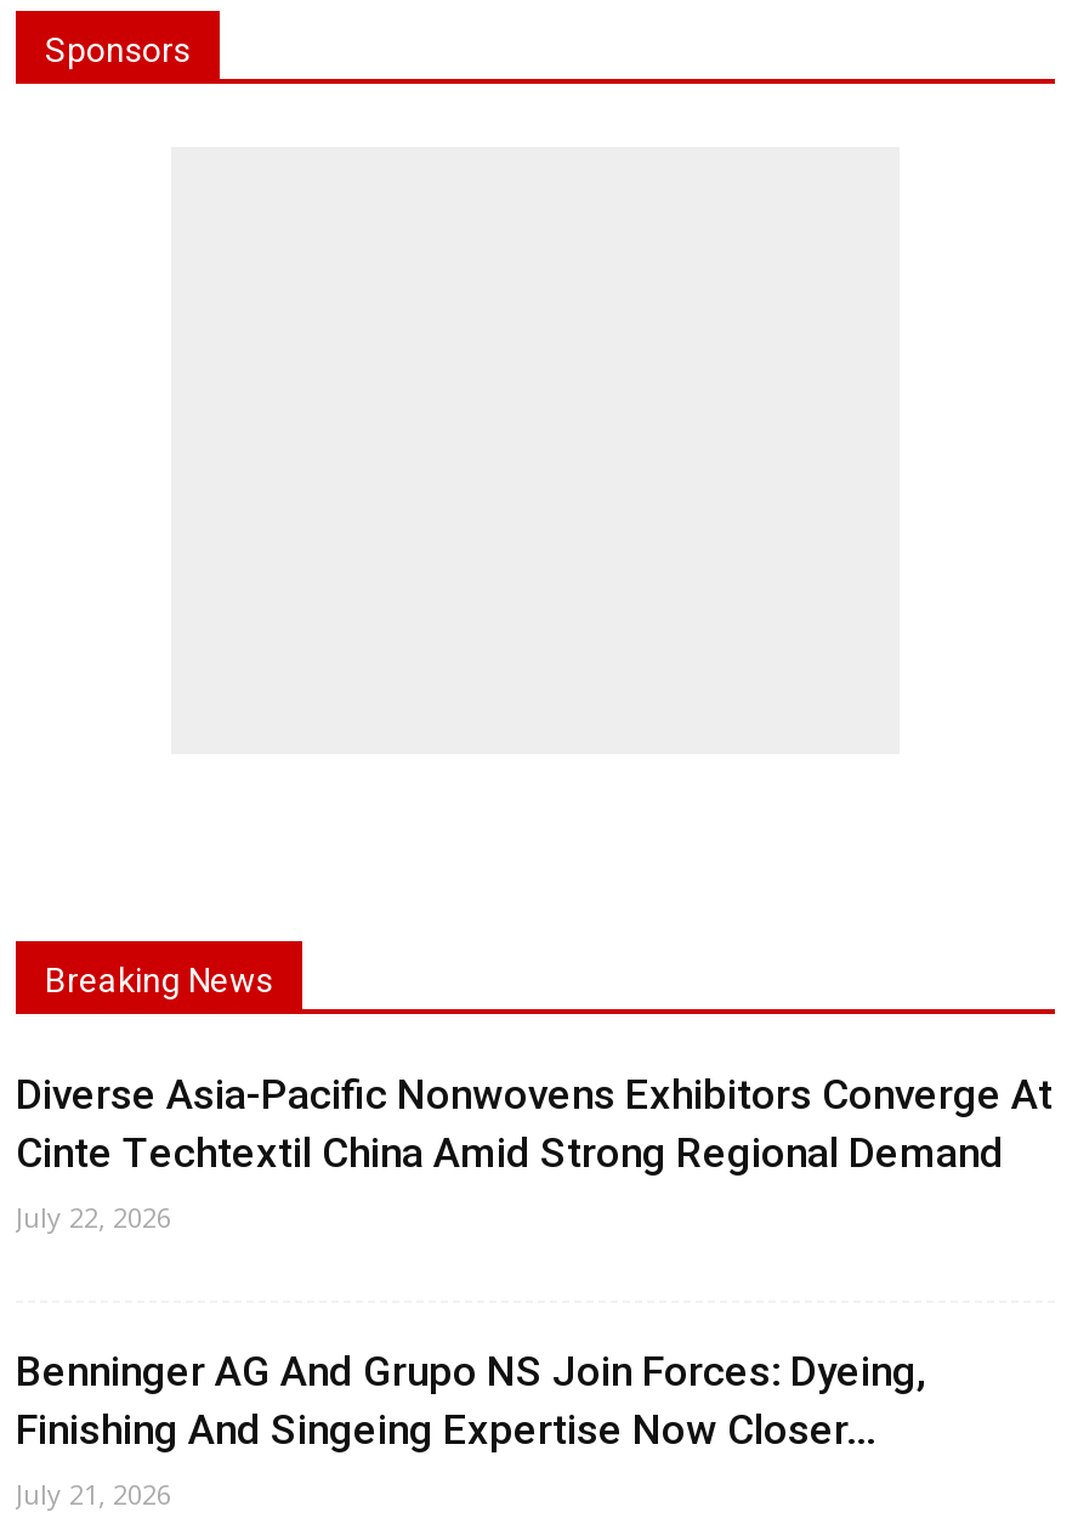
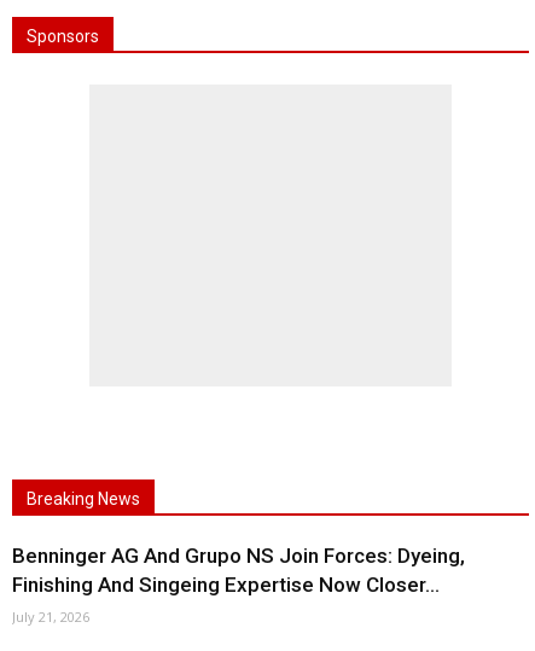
- Diverse Asia-Pacific Nonwovens Exhibitors Converge At
- Cinte Techtextil China Amid Strong Regional Demand
- July 22, 2026
